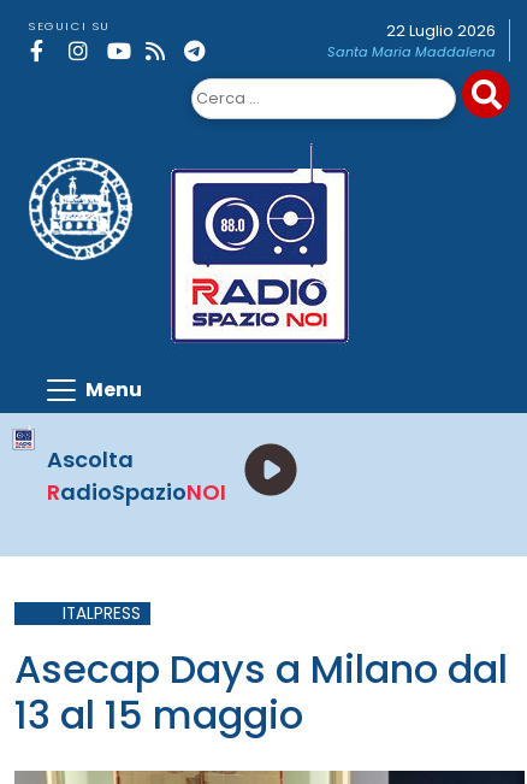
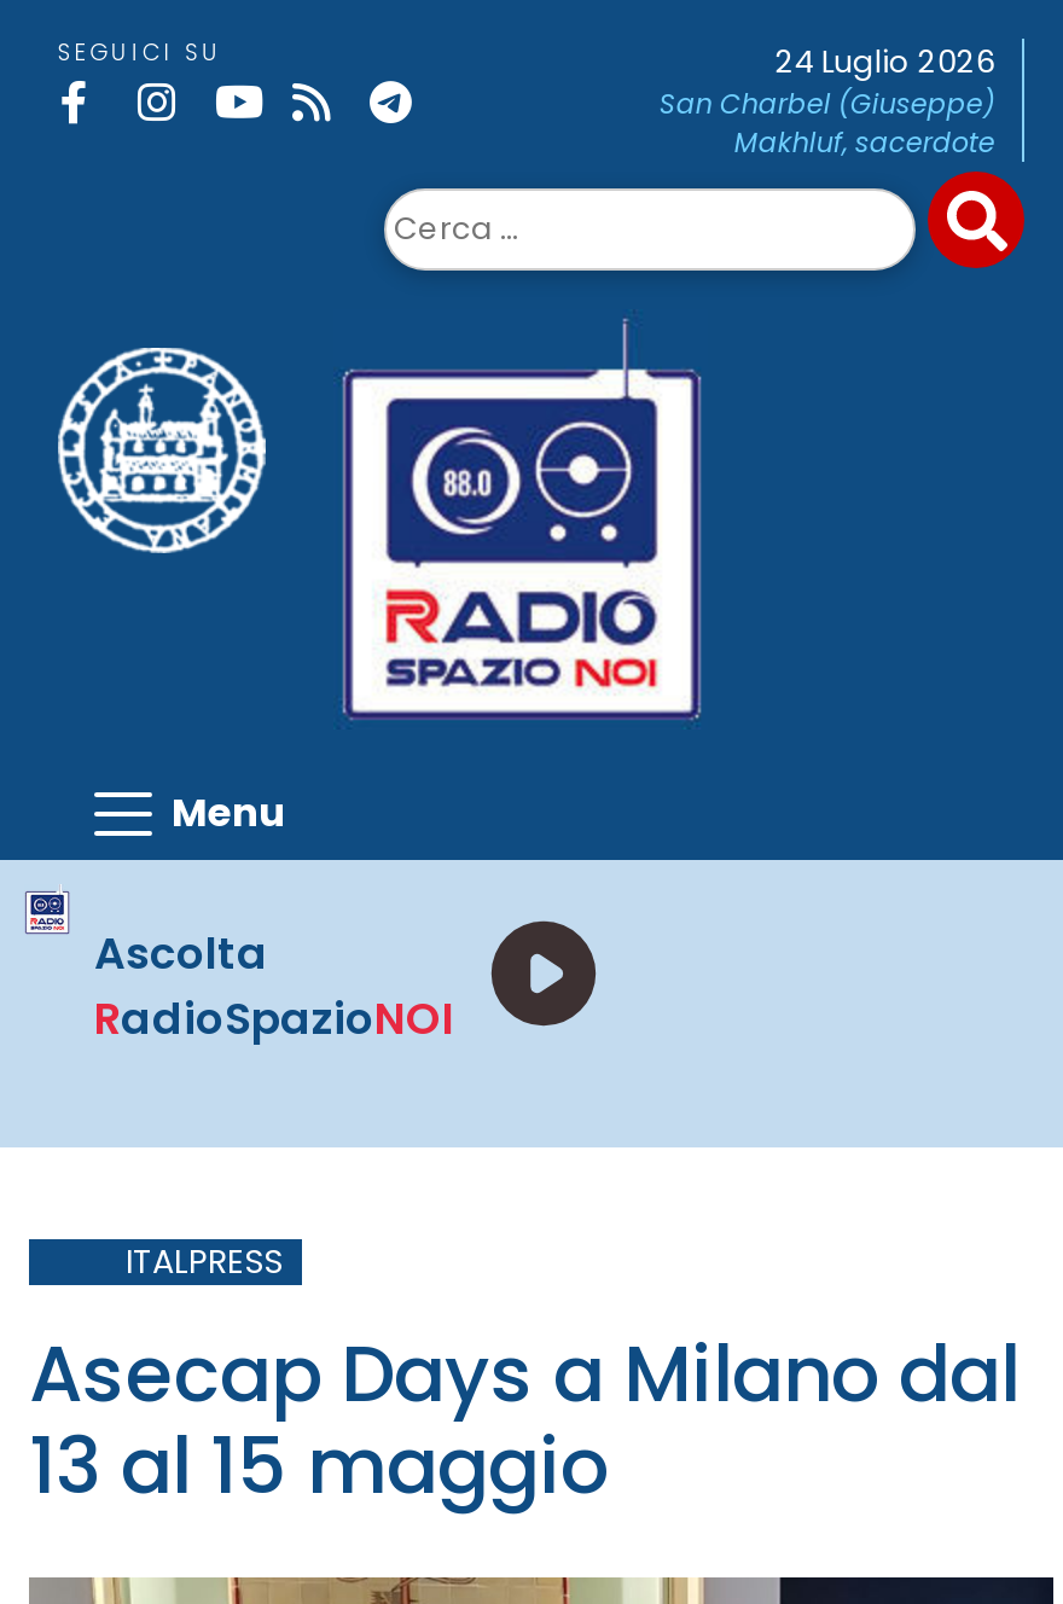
- 22 Luglio 2026
- Santa Maria Maddalena
+ 24 Luglio 2026
+ San Charbel (Giuseppe)
+ Makhluf, sacerdote
